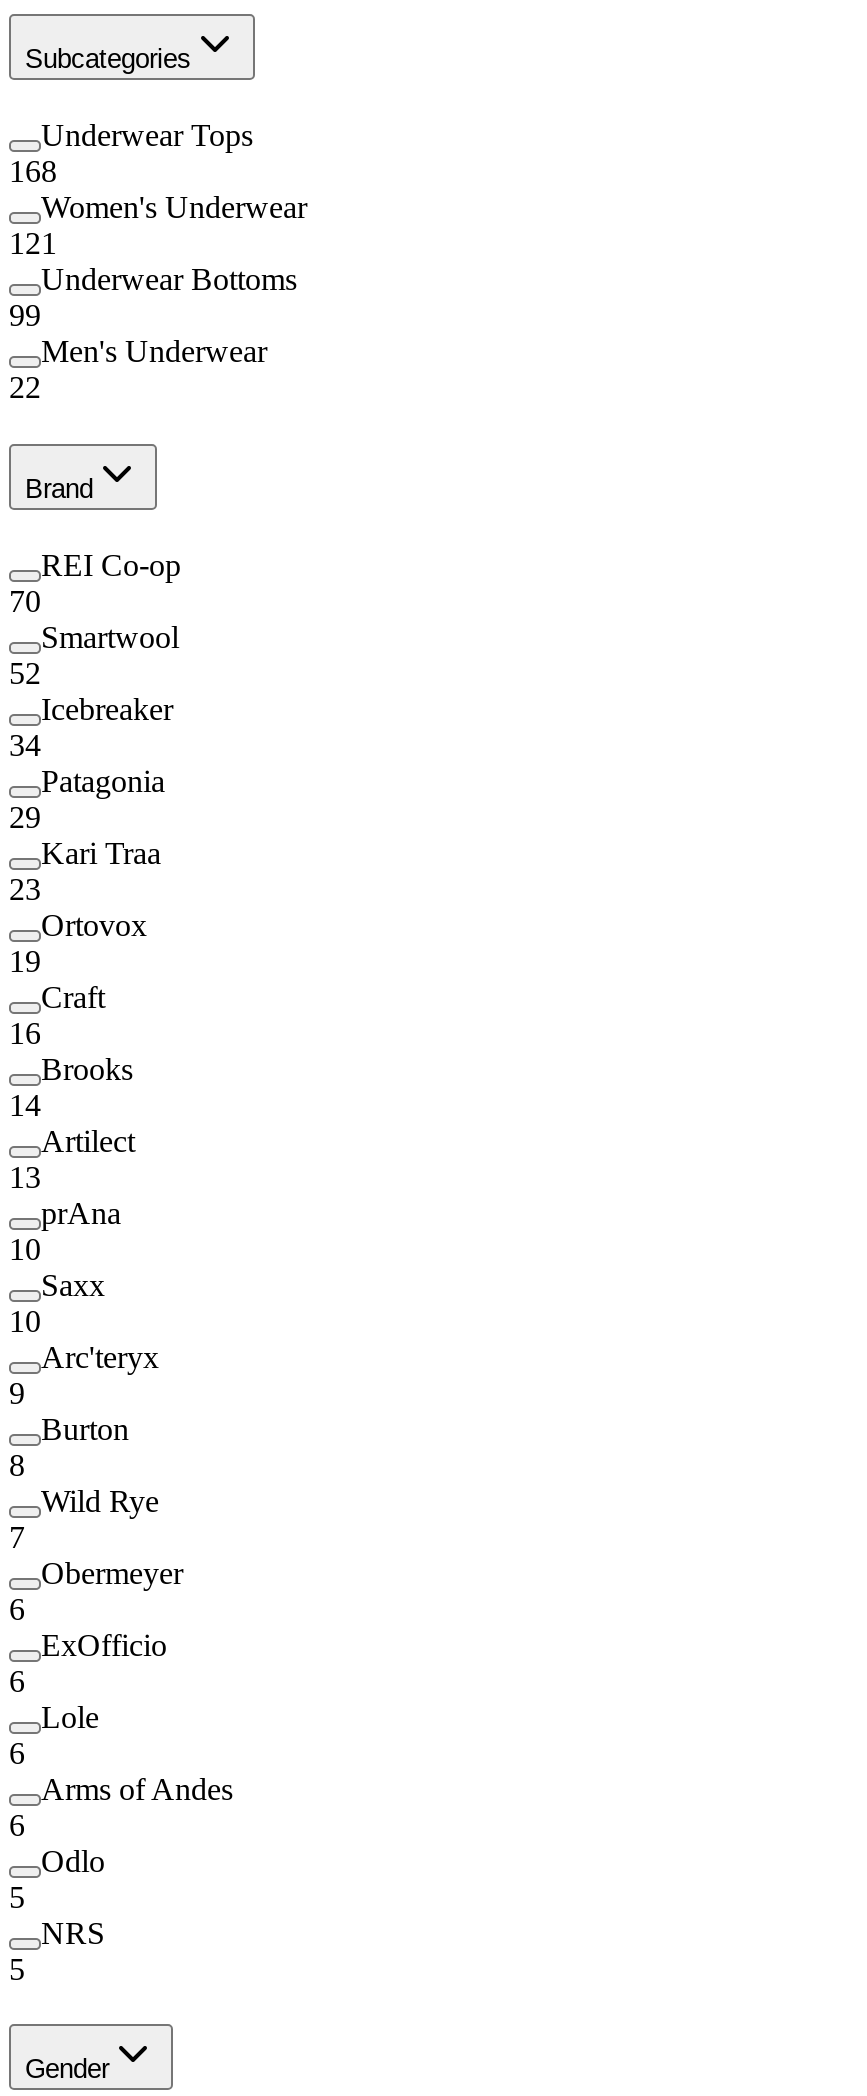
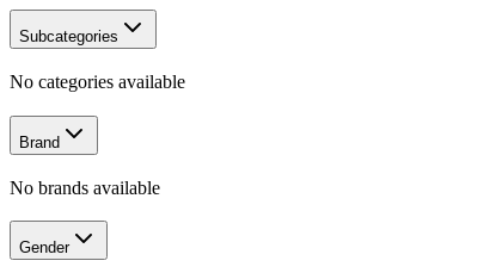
- Underwear Tops
- 168
- Women's Underwear
- 121
- Underwear Bottoms
- 99
- Men's Underwear
- 22
+ No categories available

- REI Co-op
- 70
- Smartwool
- 52
- Icebreaker
- 34
- Patagonia
- 29
- Kari Traa
- 23
- Ortovox
- 19
- Craft
- 16
- Brooks
- 14
- Artilect
- 13
- prAna
- 10
- Saxx
- 10
- Arc'teryx
- 9
- Burton
- 8
- Wild Rye
- 7
- Obermeyer
- 6
- ExOfficio
- 6
- Lole
- 6
- Arms of Andes
- 6
- Odlo
- 5
- NRS
- 5
+ No brands available
